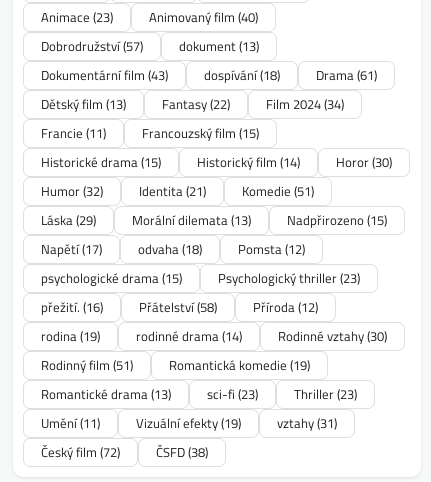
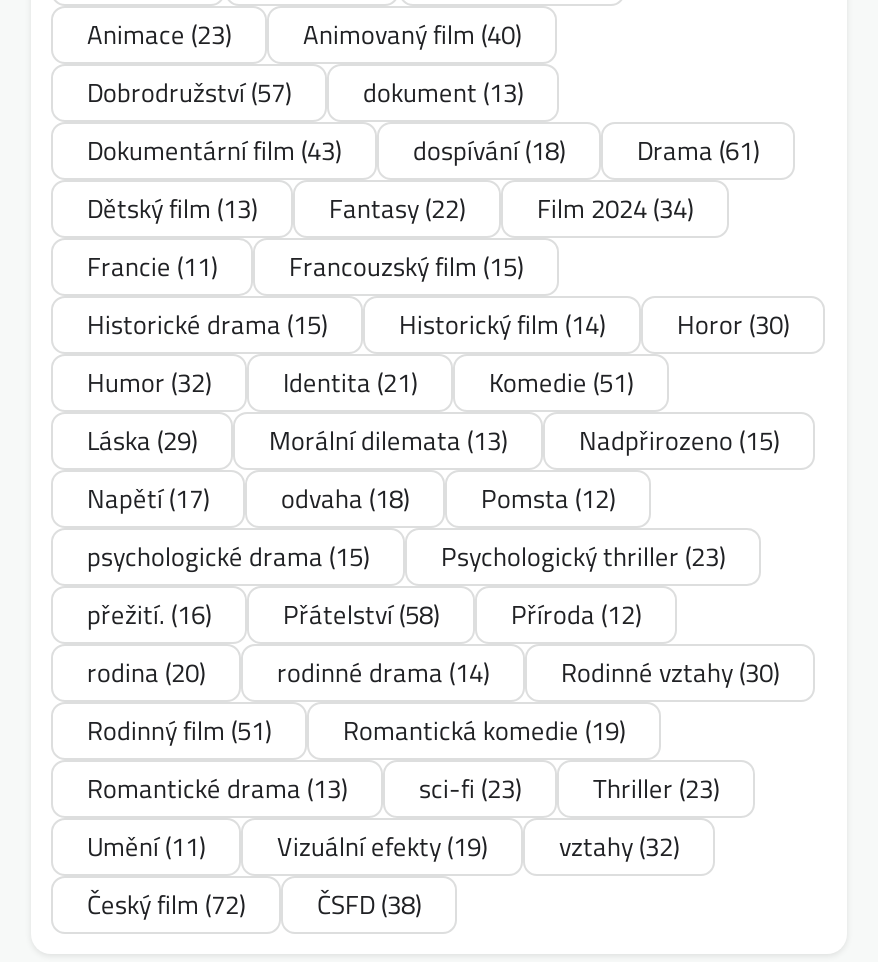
- rodina (19) rodinné drama (14) Rodinné vztahy (30)
+ rodina (20) rodinné drama (14) Rodinné vztahy (30)

- Umění(11) Vizuální efekty (19) vztahy (31)
+ Umění(11) Vizuální efekty (19) vztahy (32)
